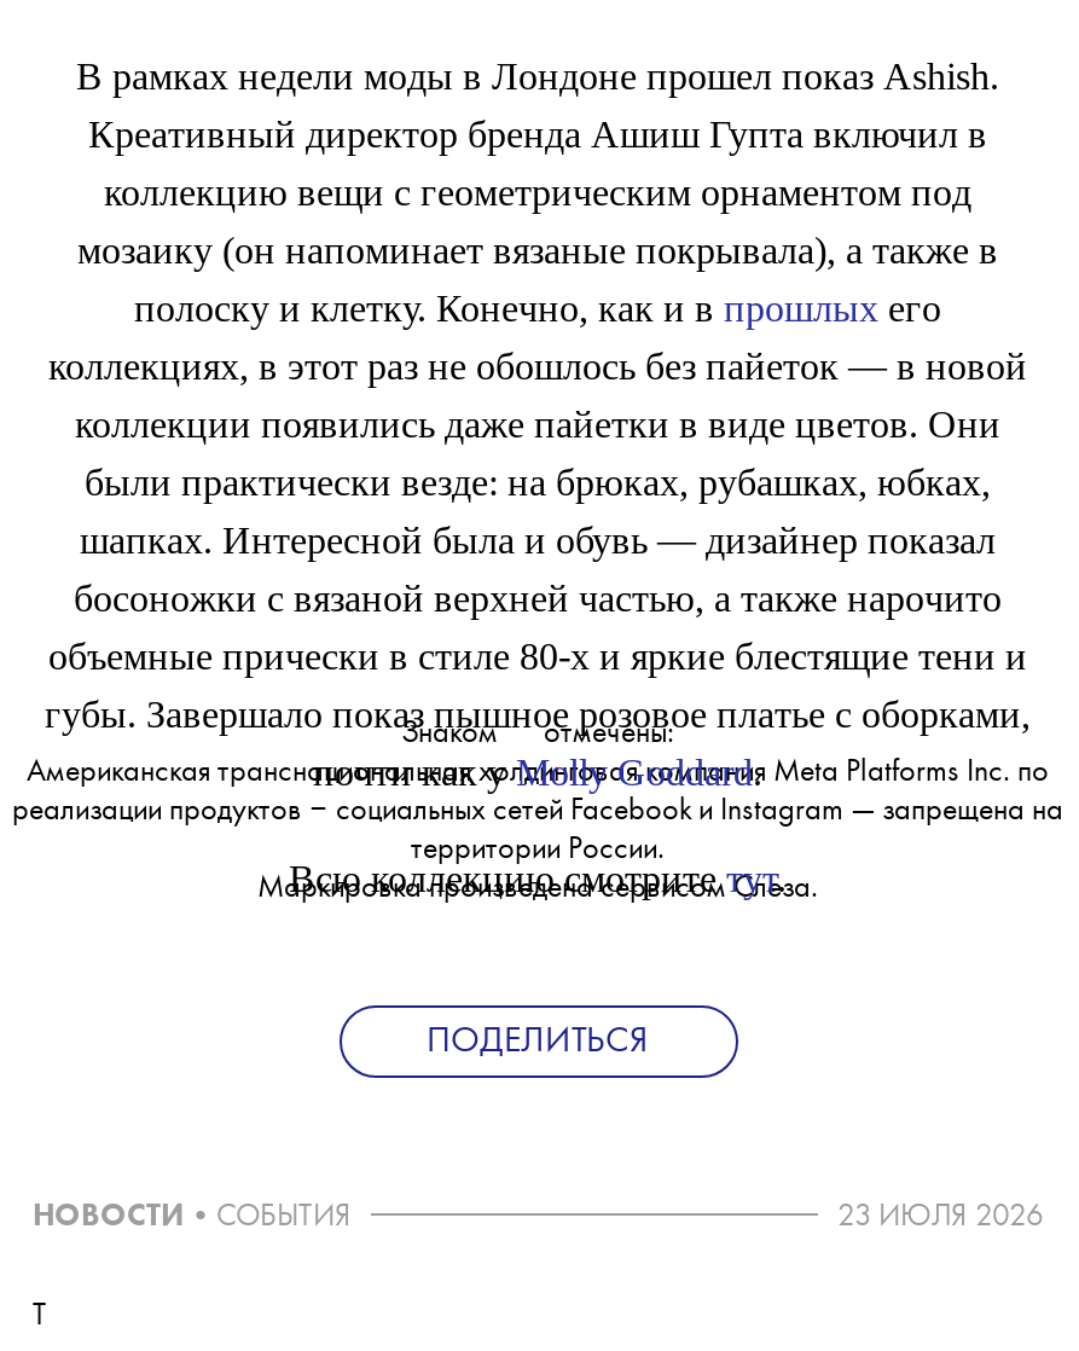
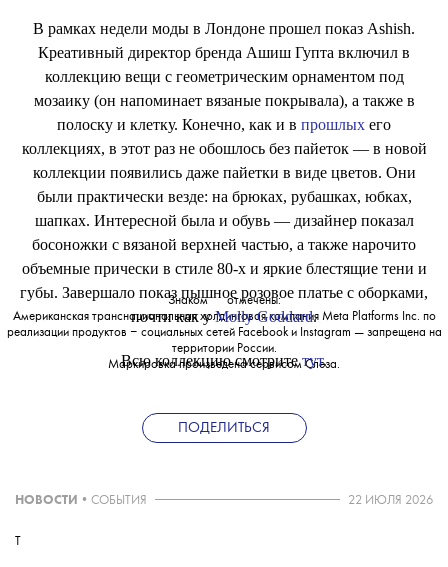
- 23 ИЮЛЯ 2026
+ 22 ИЮЛЯ 2026
